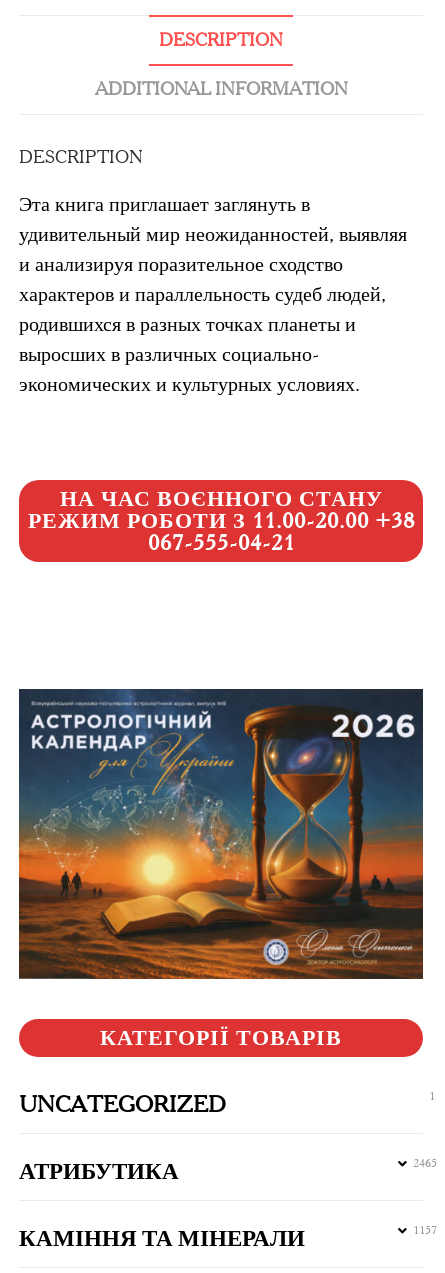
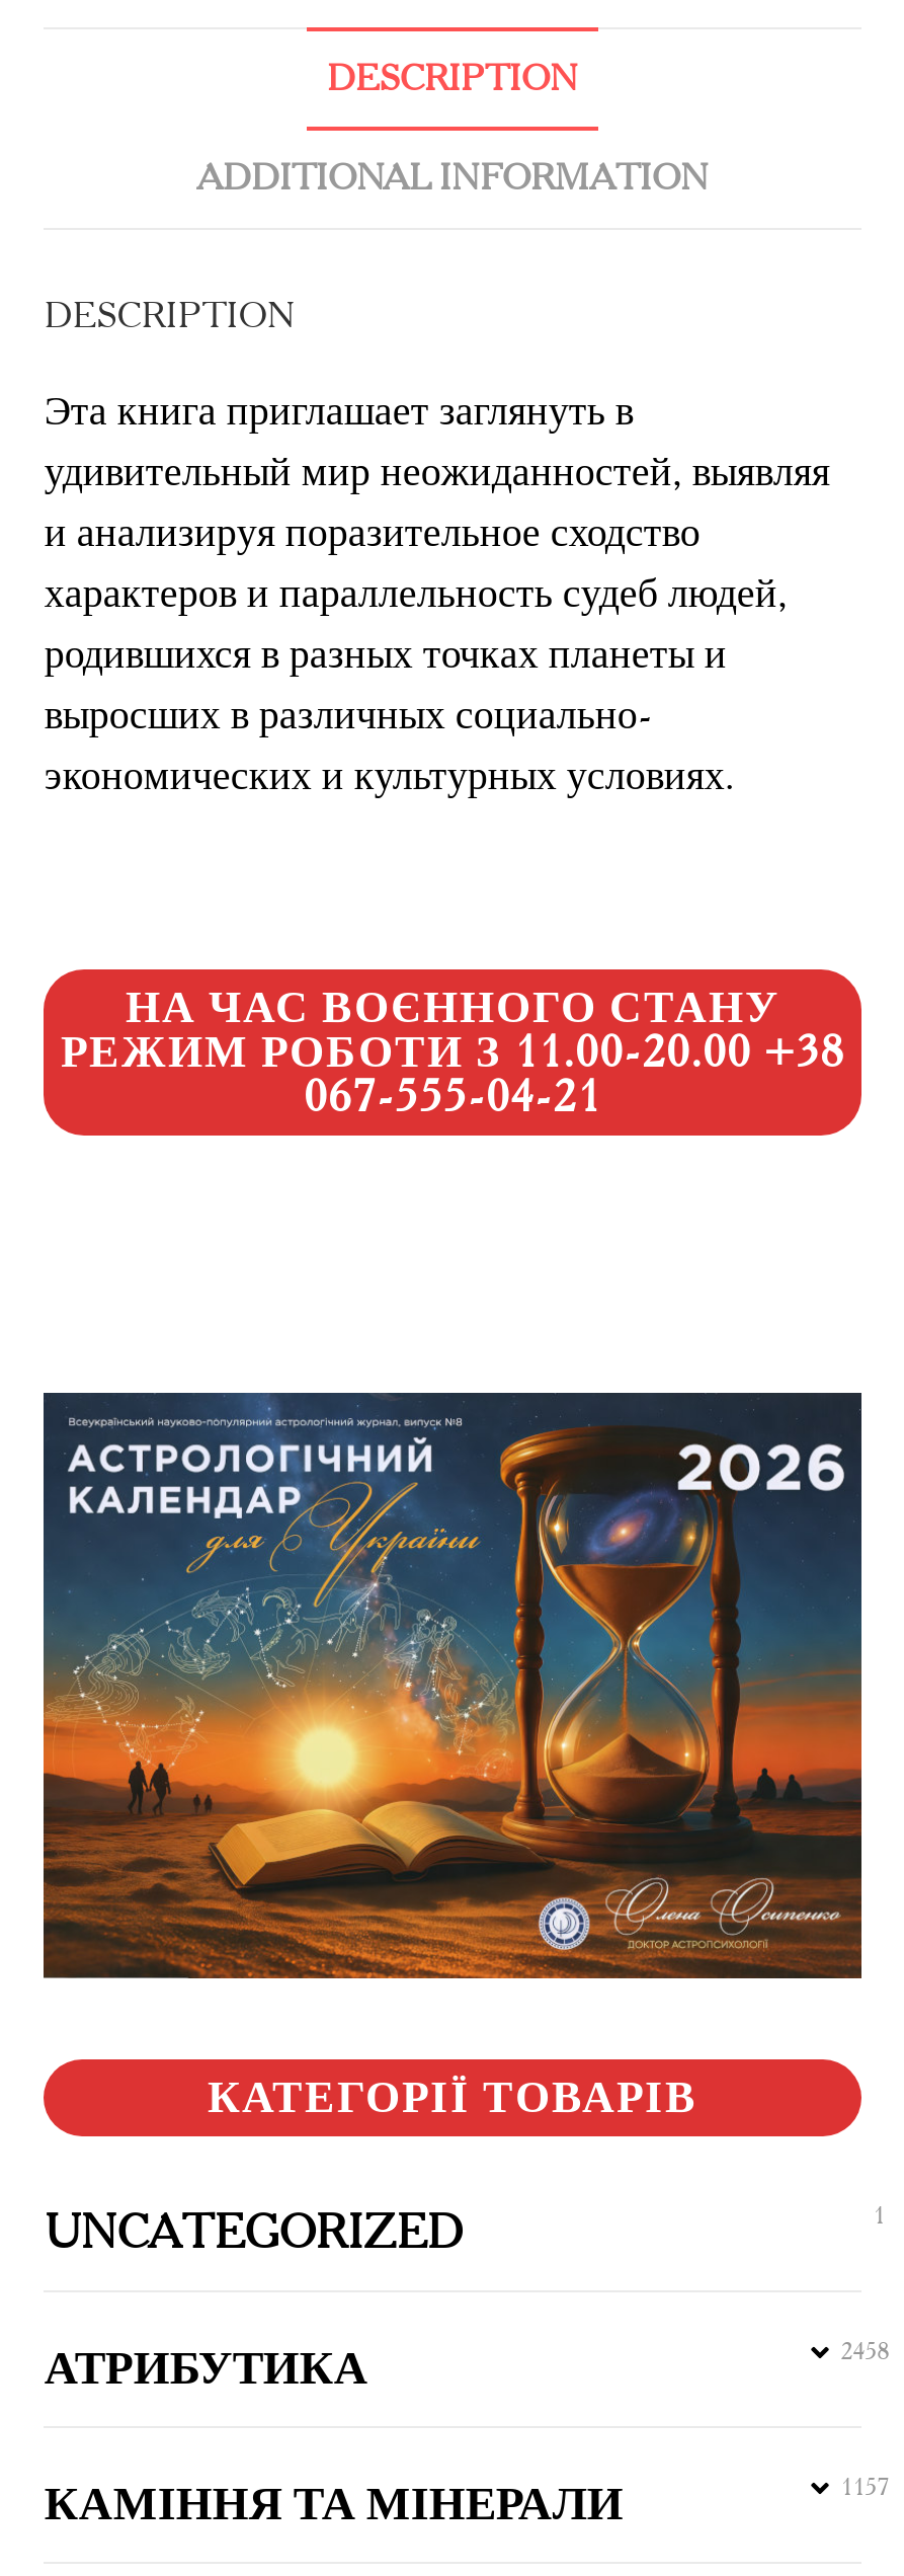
- 2465
+ 2458
